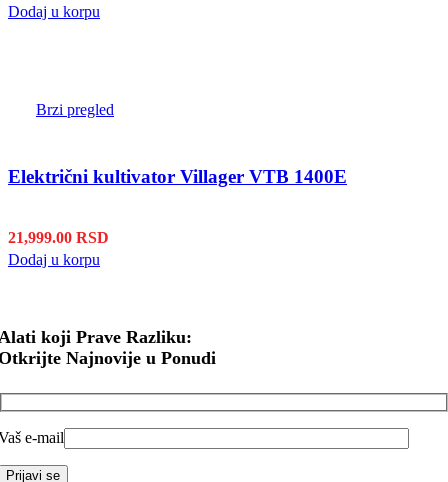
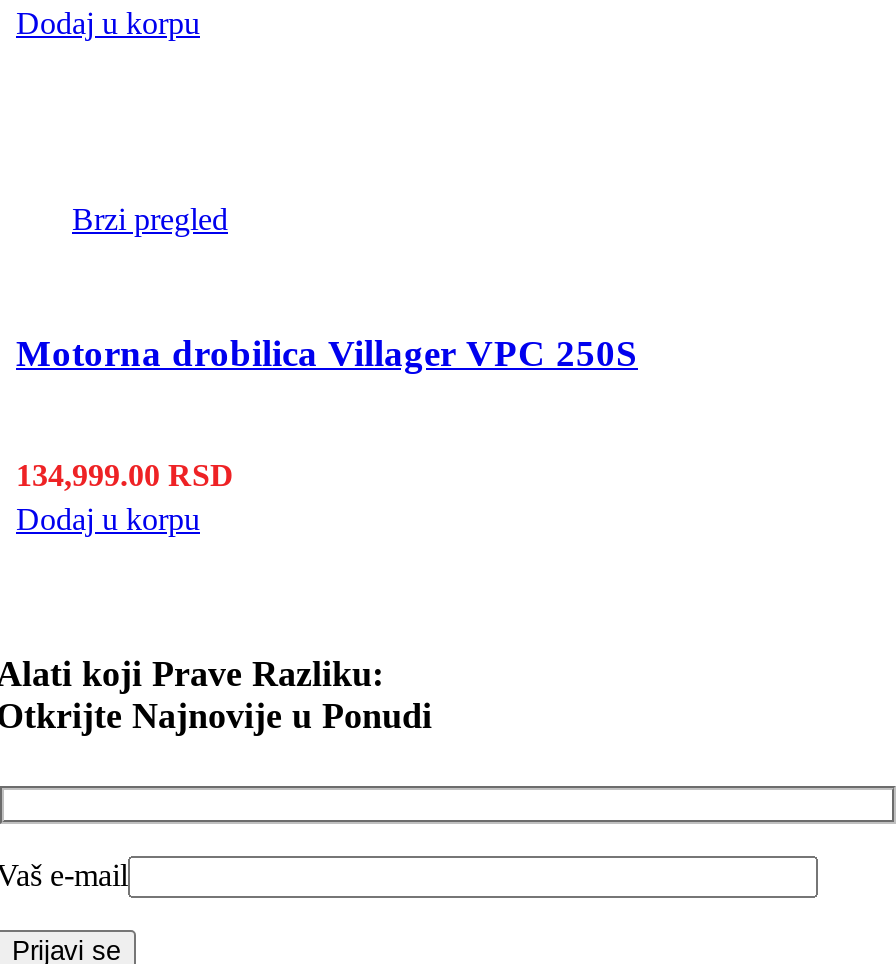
- Električni kultivator Villager VTB 1400E
+ Motorna drobilica Villager VPC 250S

- 21,999.00 RSD
+ 134,999.00 RSD
